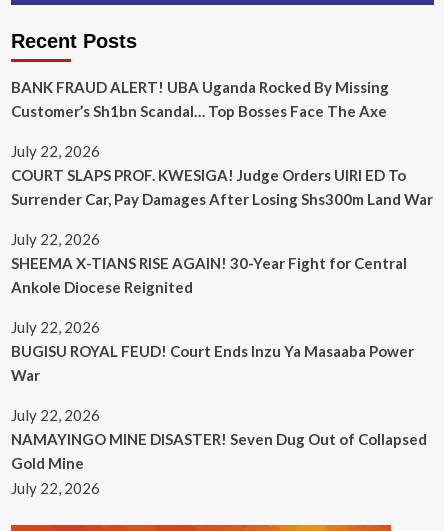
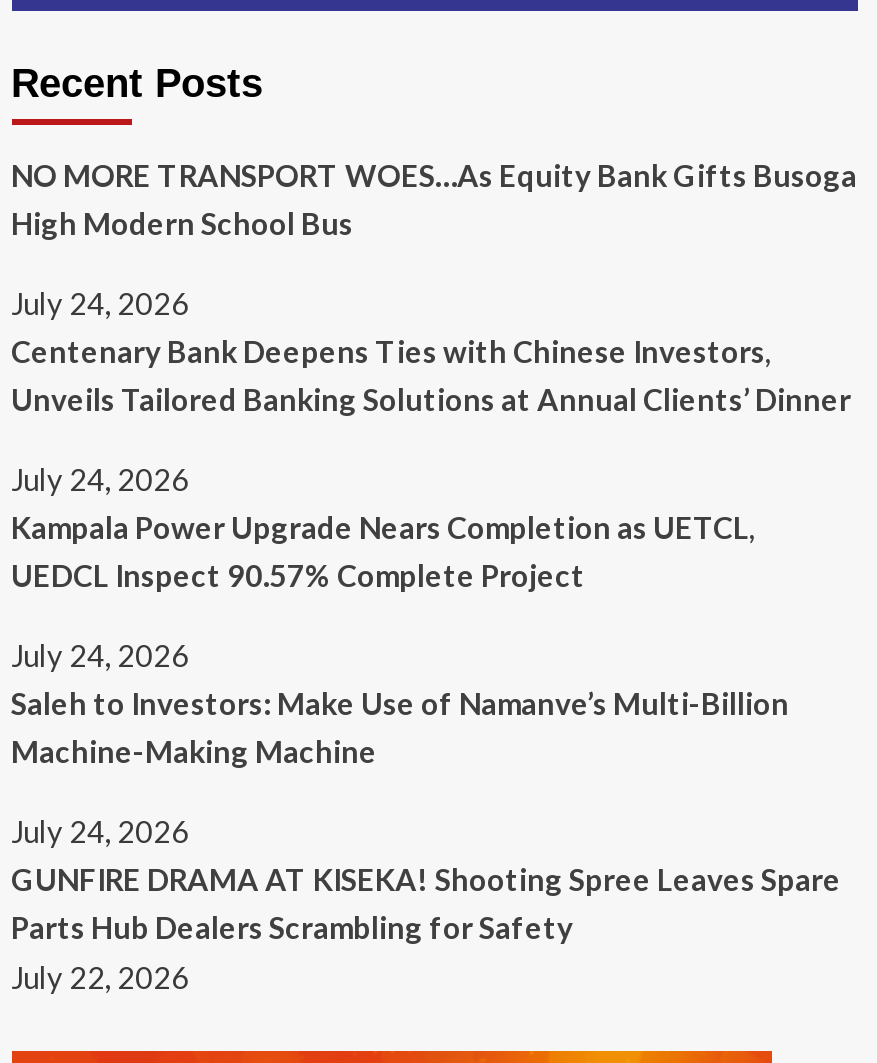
- BANK FRAUD ALERT! UBA Uganda Rocked By Missing
- Customer’s Sh1bn Scandal… Top Bosses Face The Axe
+ NO MORE TRANSPORT WOES…As Equity Bank Gifts Busoga
+ High Modern School Bus

- July 22, 2026
- COURT SLAPS PROF. KWESIGA! Judge Orders UIRI ED To
- Surrender Car, Pay Damages After Losing Shs300m Land War
+ July 24, 2026
+ Centenary Bank Deepens Ties with Chinese Investors,
+ Unveils Tailored Banking Solutions at Annual Clients’ Dinner

- July 22, 2026
- SHEEMA X-TIANS RISE AGAIN! 30-Year Fight for Central
- Ankole Diocese Reignited
+ July 24, 2026
+ Kampala Power Upgrade Nears Completion as UETCL,
+ UEDCL Inspect 90.57% Complete Project

- July 22, 2026
- BUGISU ROYAL FEUD! Court Ends Inzu Ya Masaaba Power
- War
+ July 24, 2026
+ Saleh to Investors: Make Use of Namanve’s Multi-Billion
+ Machine-Making Machine

- July 22, 2026
- NAMAYINGO MINE DISASTER! Seven Dug Out of Collapsed
- Gold Mine
+ July 24, 2026
+ GUNFIRE DRAMA AT KISEKA! Shooting Spree Leaves Spare
+ Parts Hub Dealers Scrambling for Safety
